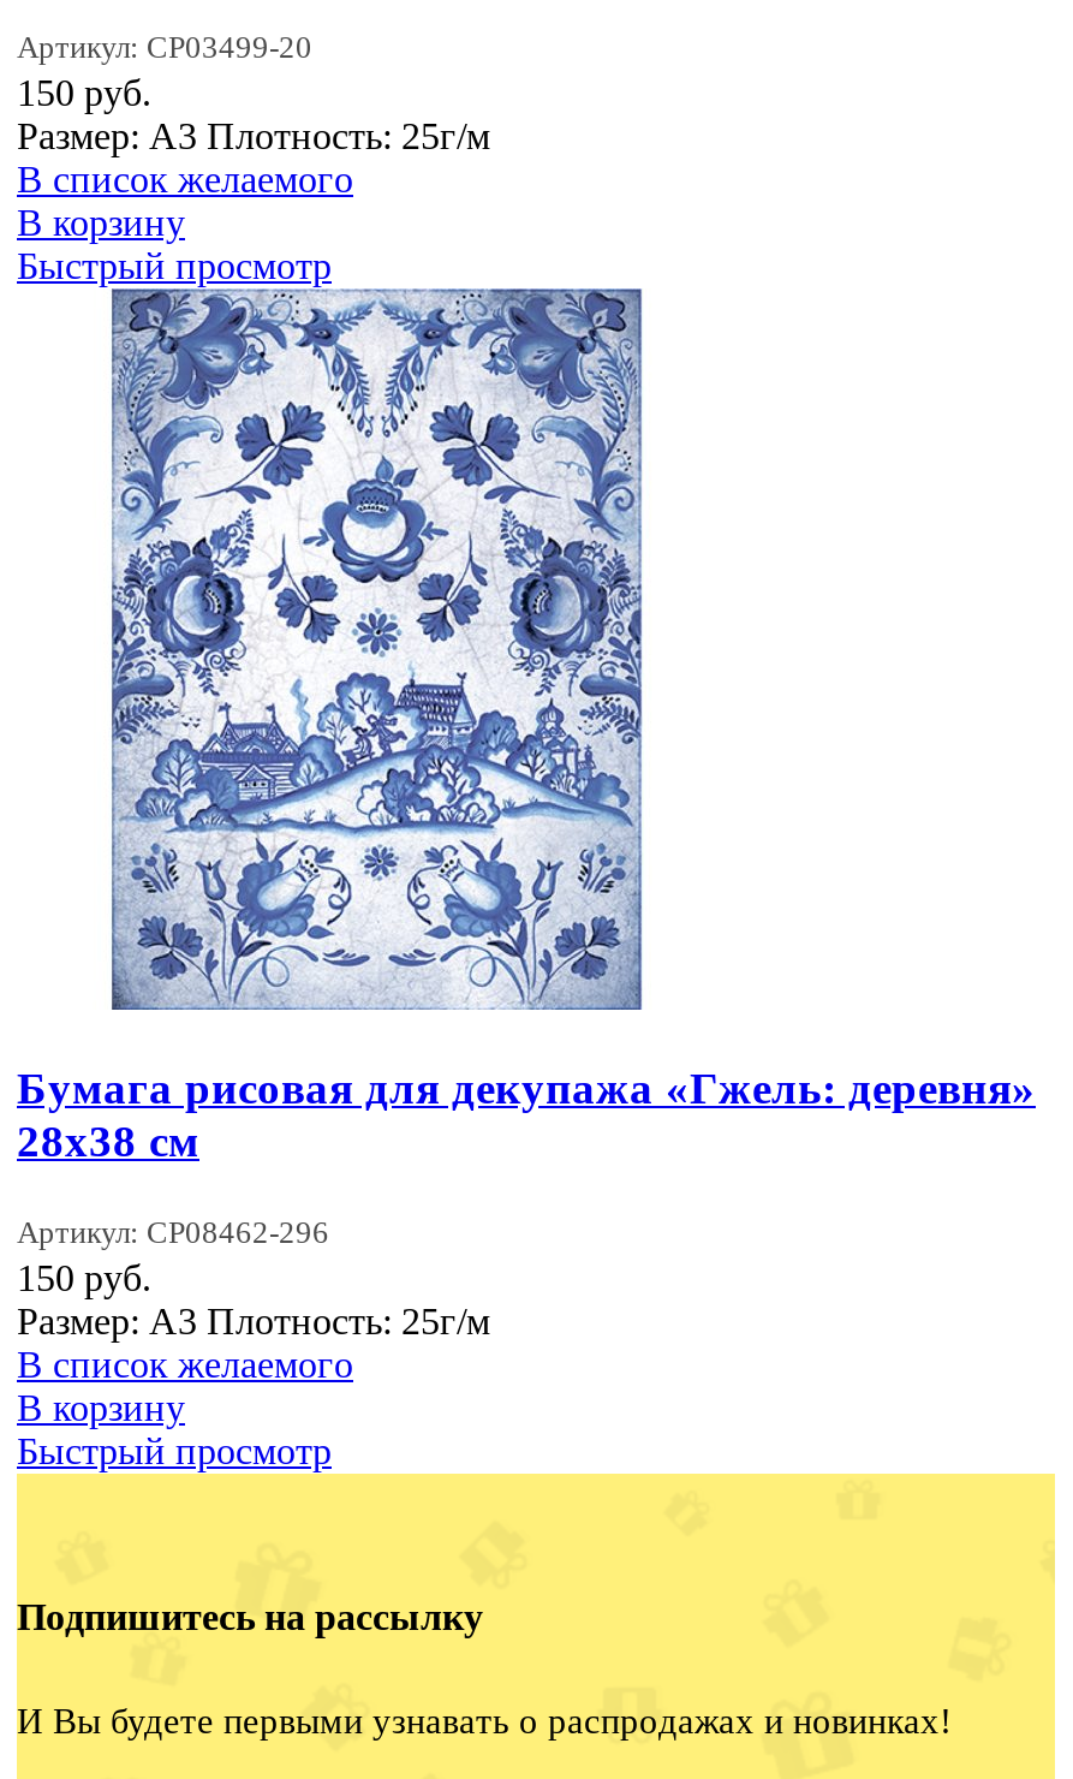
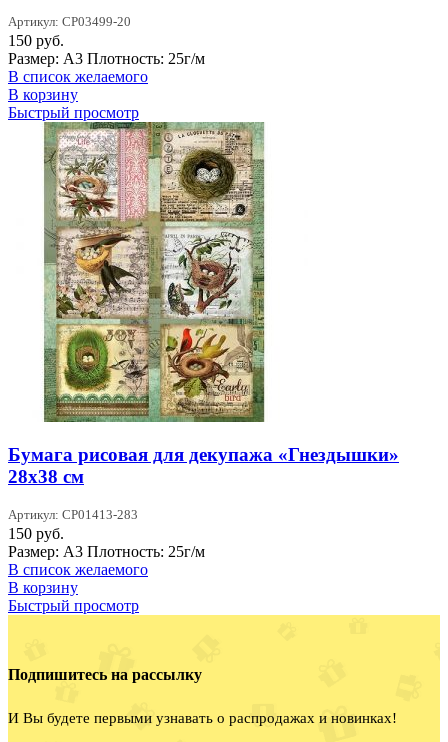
- [image]
- Бумага рисовая для декупажа «Гжель: деревня»
+ [image]
+ Бумага рисовая для декупажа «Гнездышки»

- Артикул: CP08462-296
+ Артикул: CP01413-283
